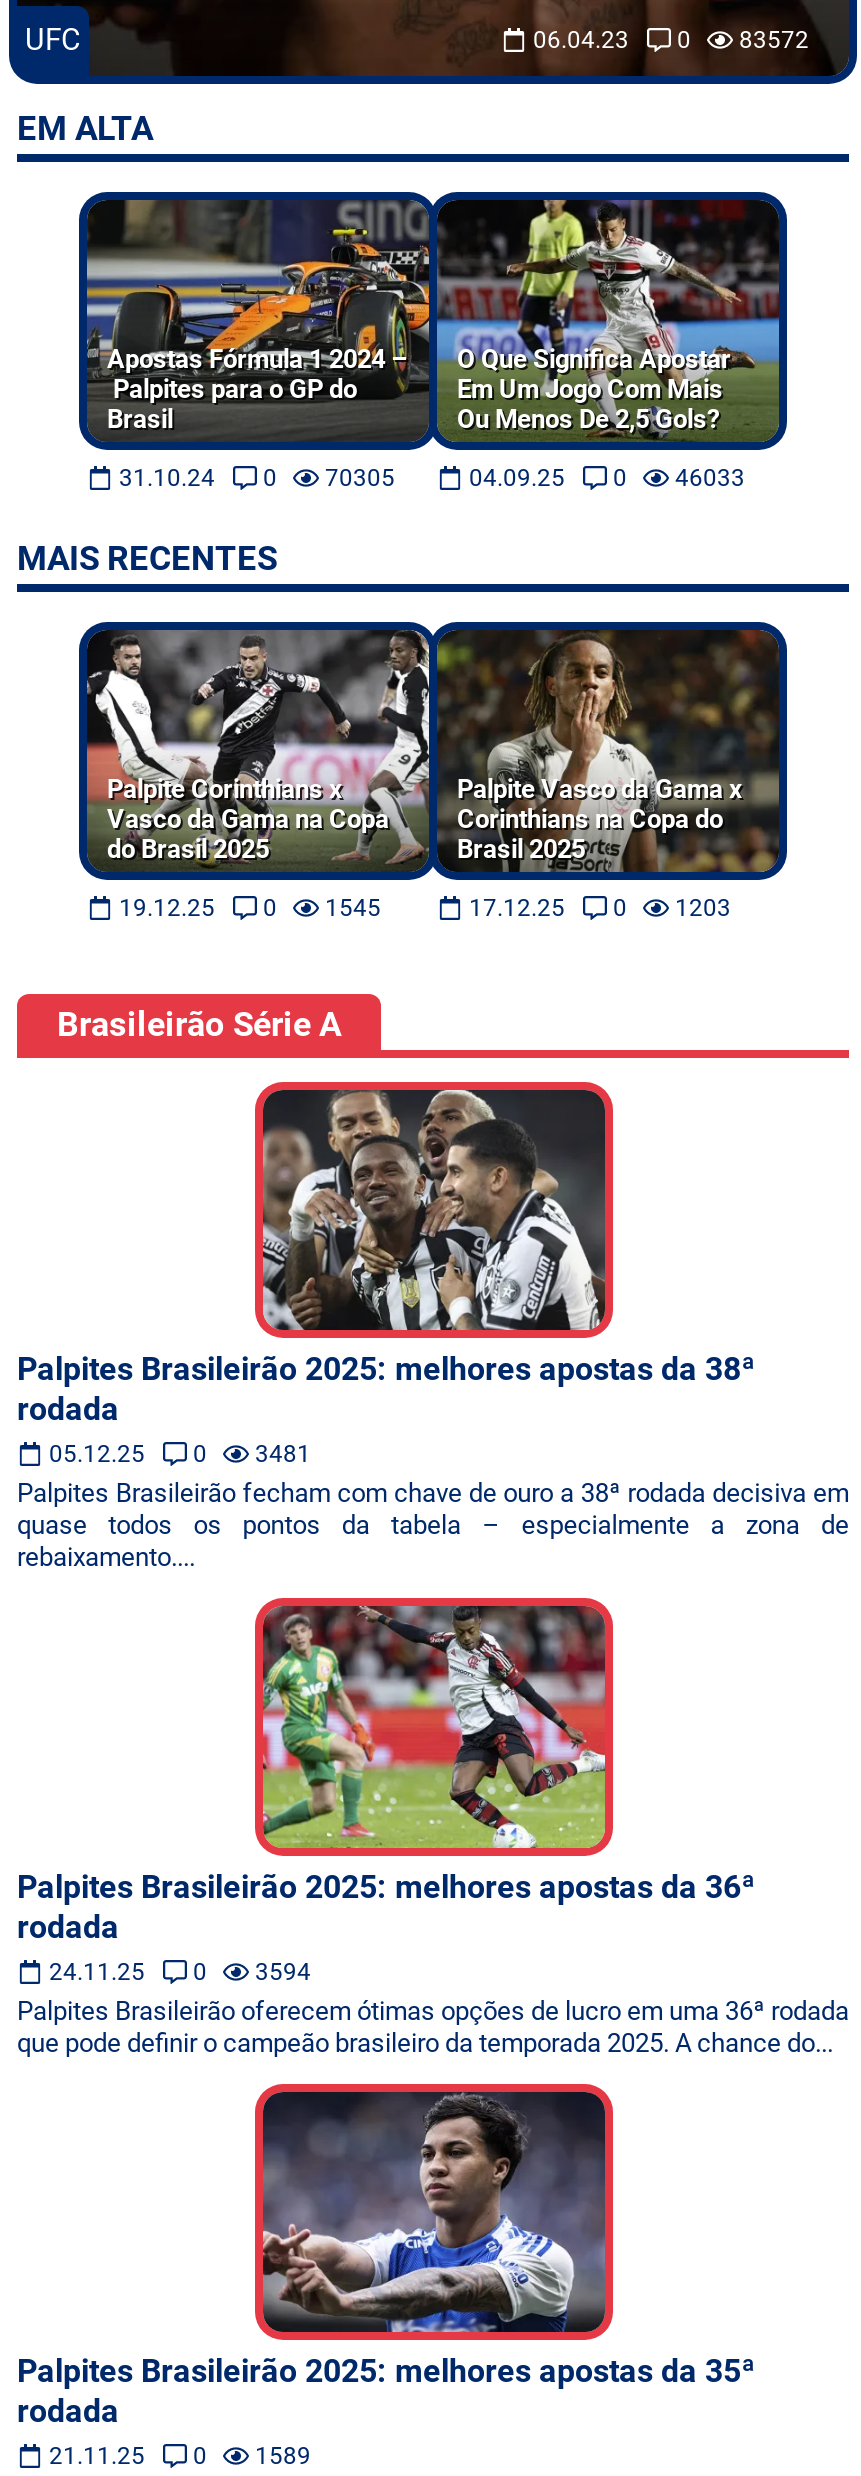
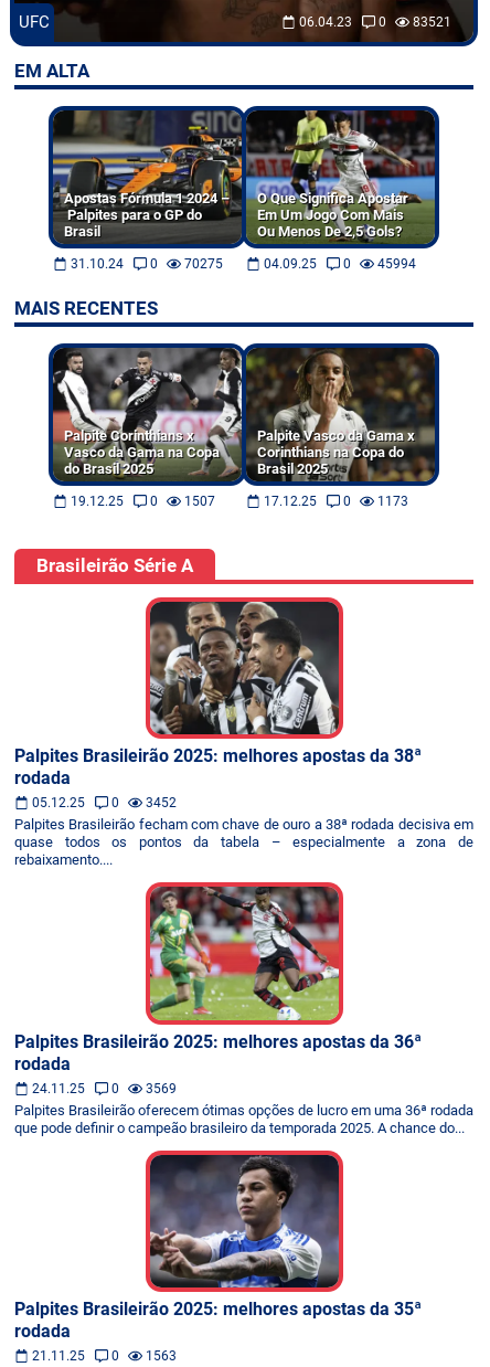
- 06.04.23 0 83572
+ 06.04.23 0 83521

- 31.10.24 0 70305
+ 31.10.24 0 70275

- 04.09.25 0 46033
+ 04.09.25 0 45994

- 19.12.25 0 1545
+ 19.12.25 0 1507

- 17.12.25 0 1203
+ 17.12.25 0 1173

- 05.12.25 0 3481
+ 05.12.25 0 3452

- 24.11.25 0 3594
+ 24.11.25 0 3569

- 21.11.25 0 1589
+ 21.11.25 0 1563
